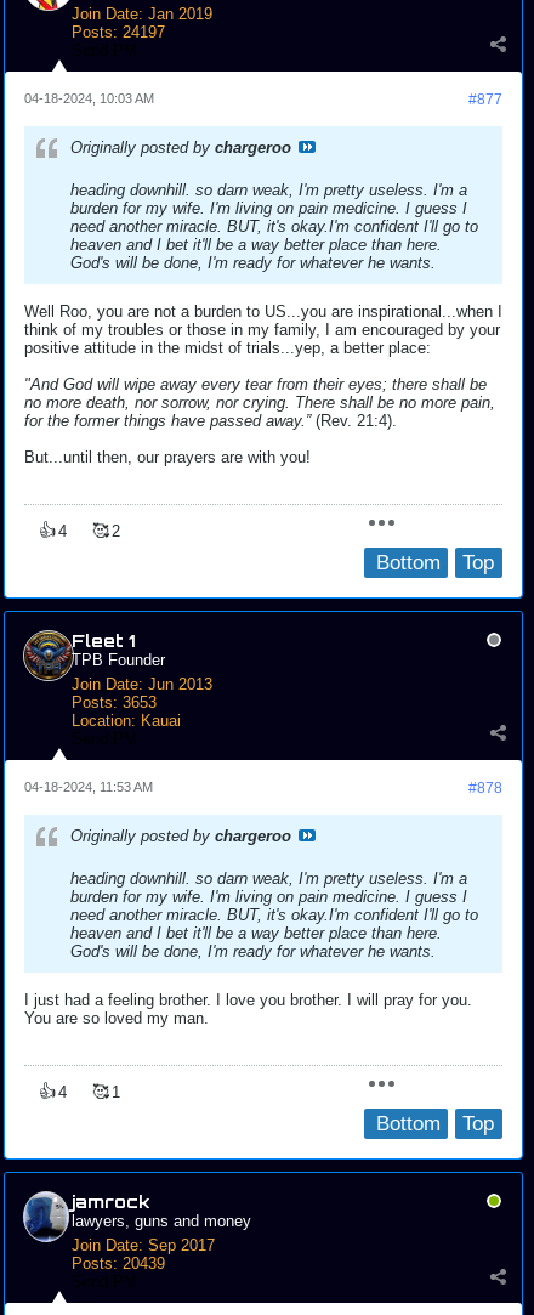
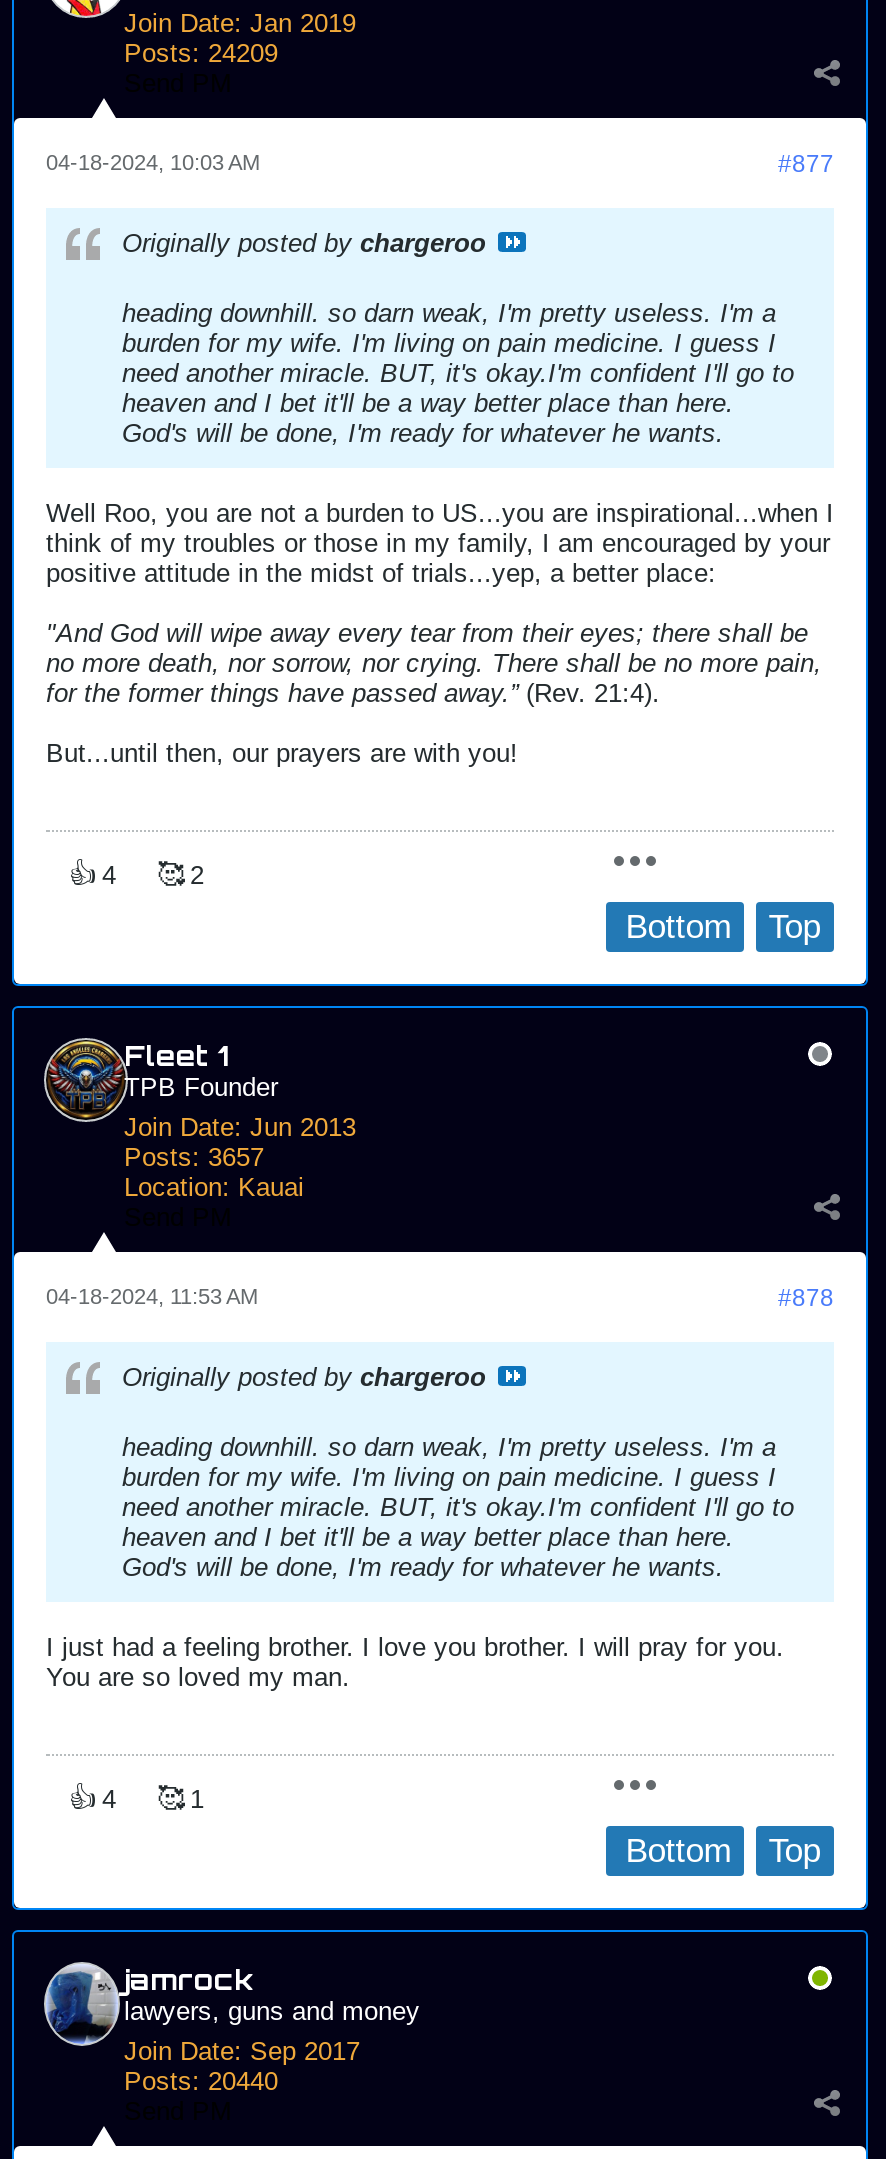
- Posts: 24197
+ Posts: 24209

- Posts: 3653
+ Posts: 3657

- Posts: 20439
+ Posts: 20440
